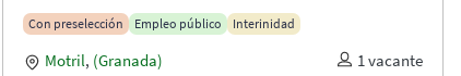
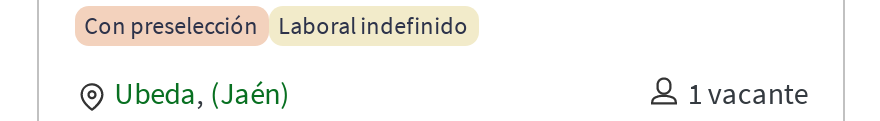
- Empleo público
- Interinidad
+ Laboral indefinido

- Motril, (Granada)
+ Ubeda, (Jaén)
